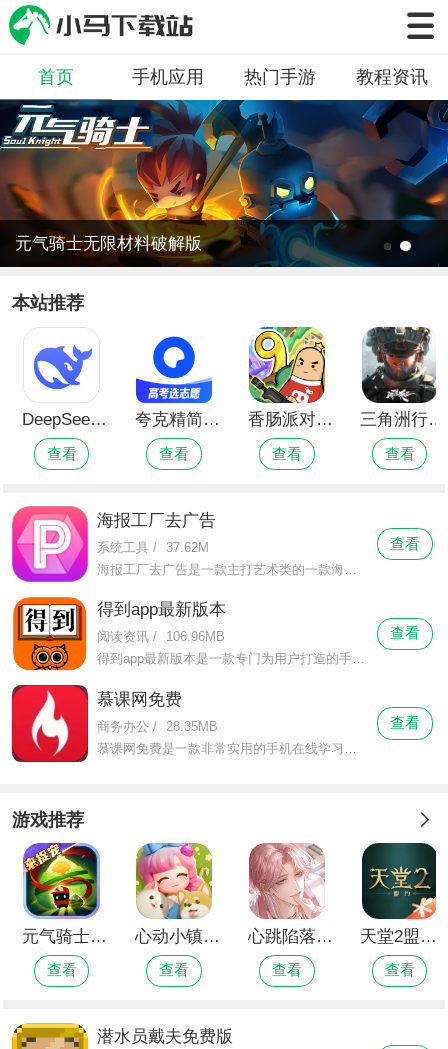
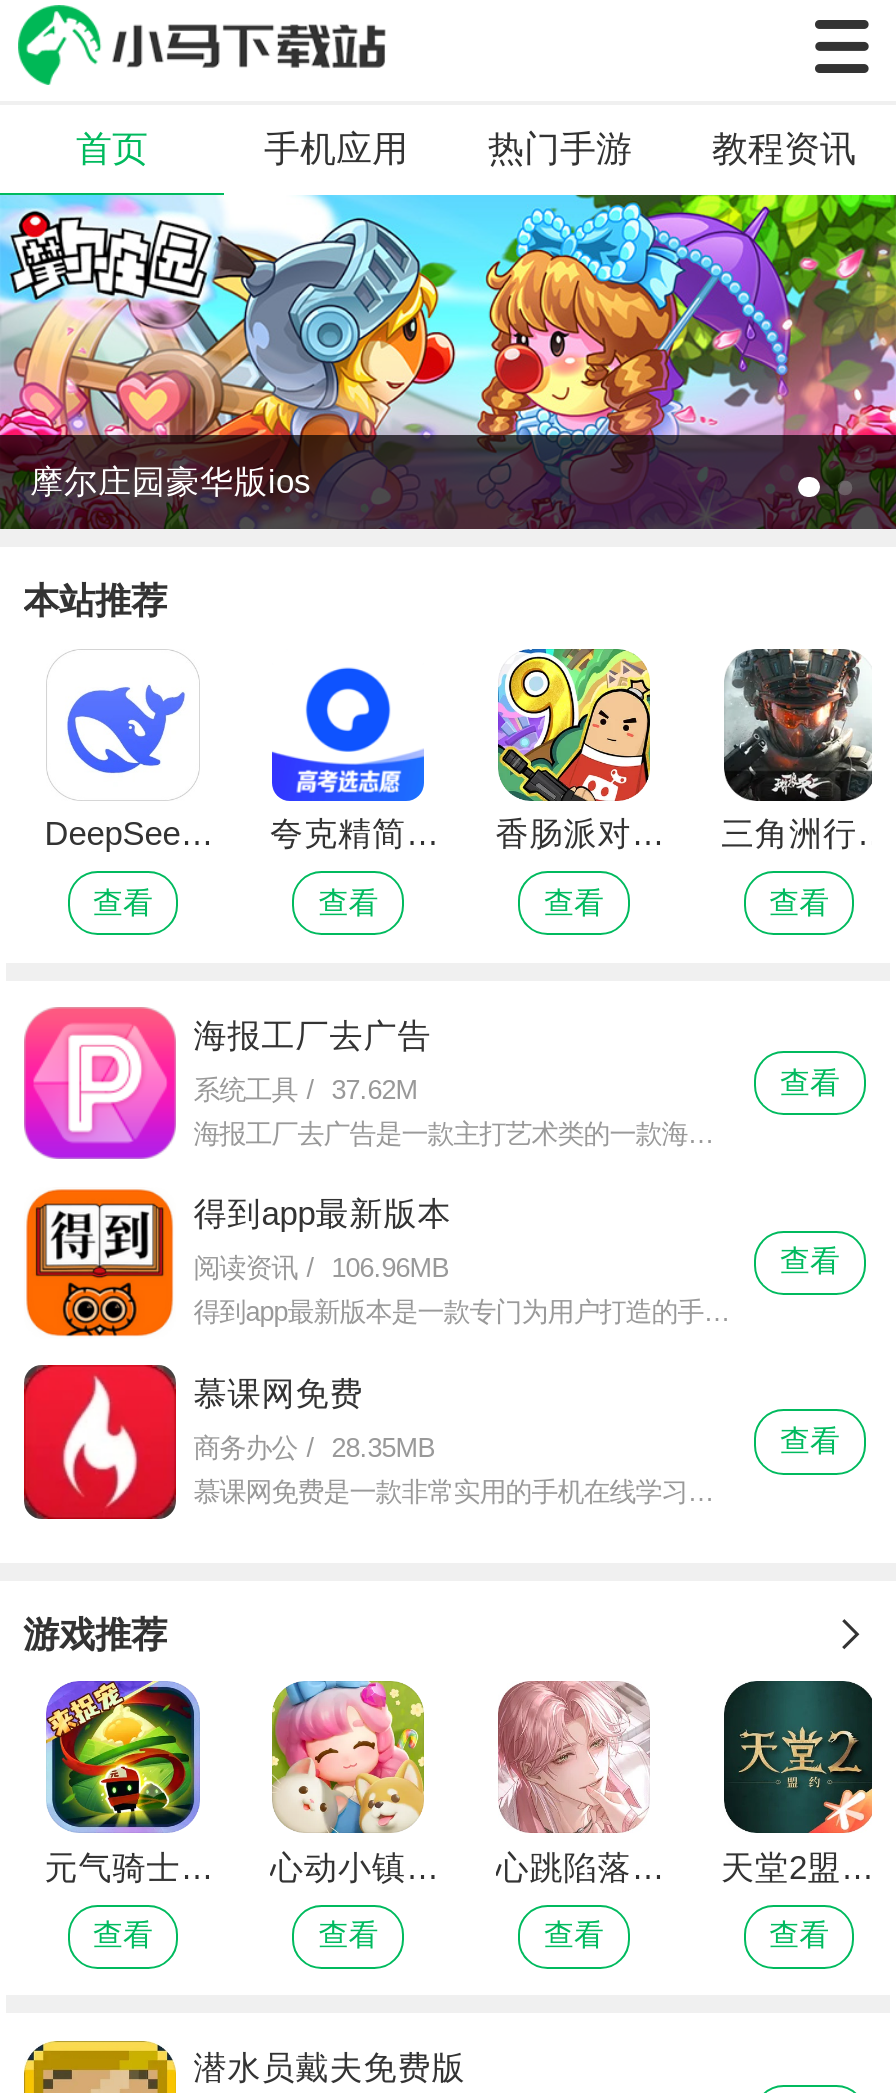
- [image]
- 元气骑士无限材料破解版
+ [image]
+ 摩尔庄园豪华版ios
